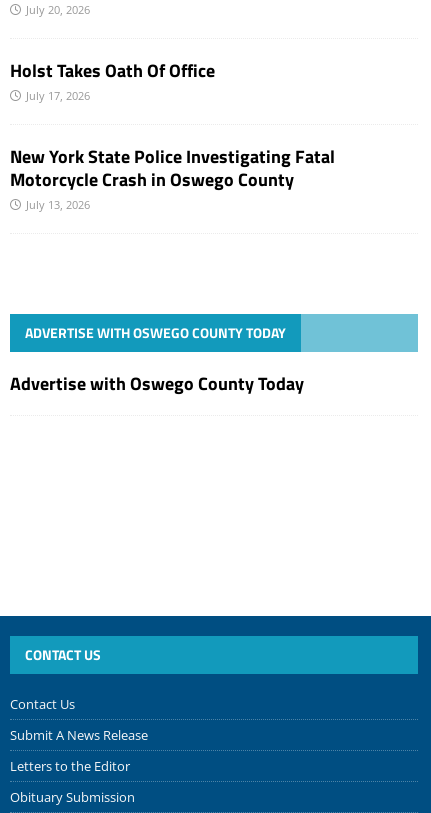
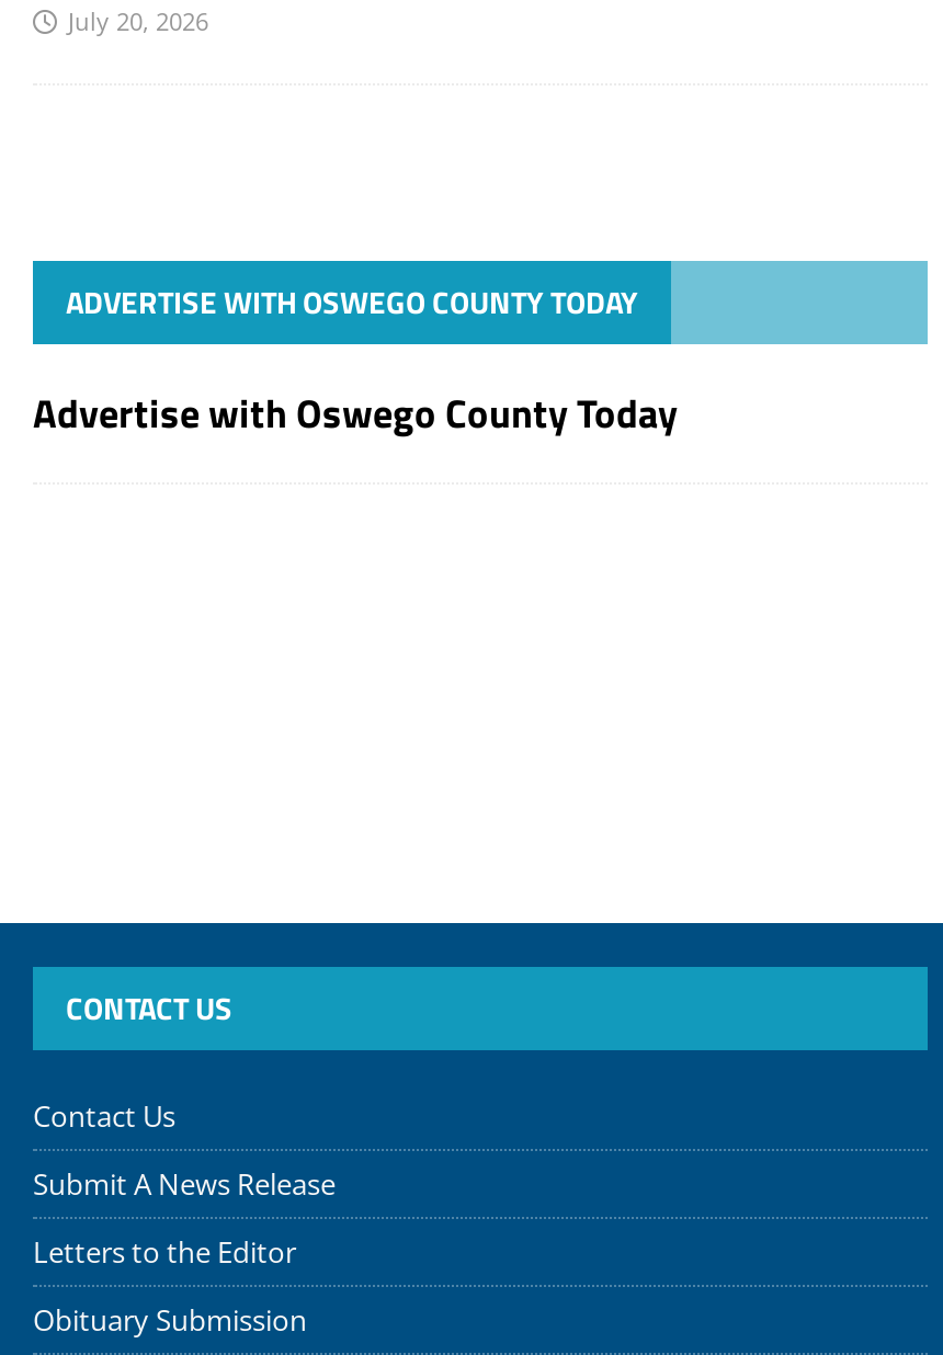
- Holst Takes Oath Of Office
- July 17, 2026
- New York State Police Investigating Fatal
- Motorcycle Crash in Oswego County
- July 13, 2026
